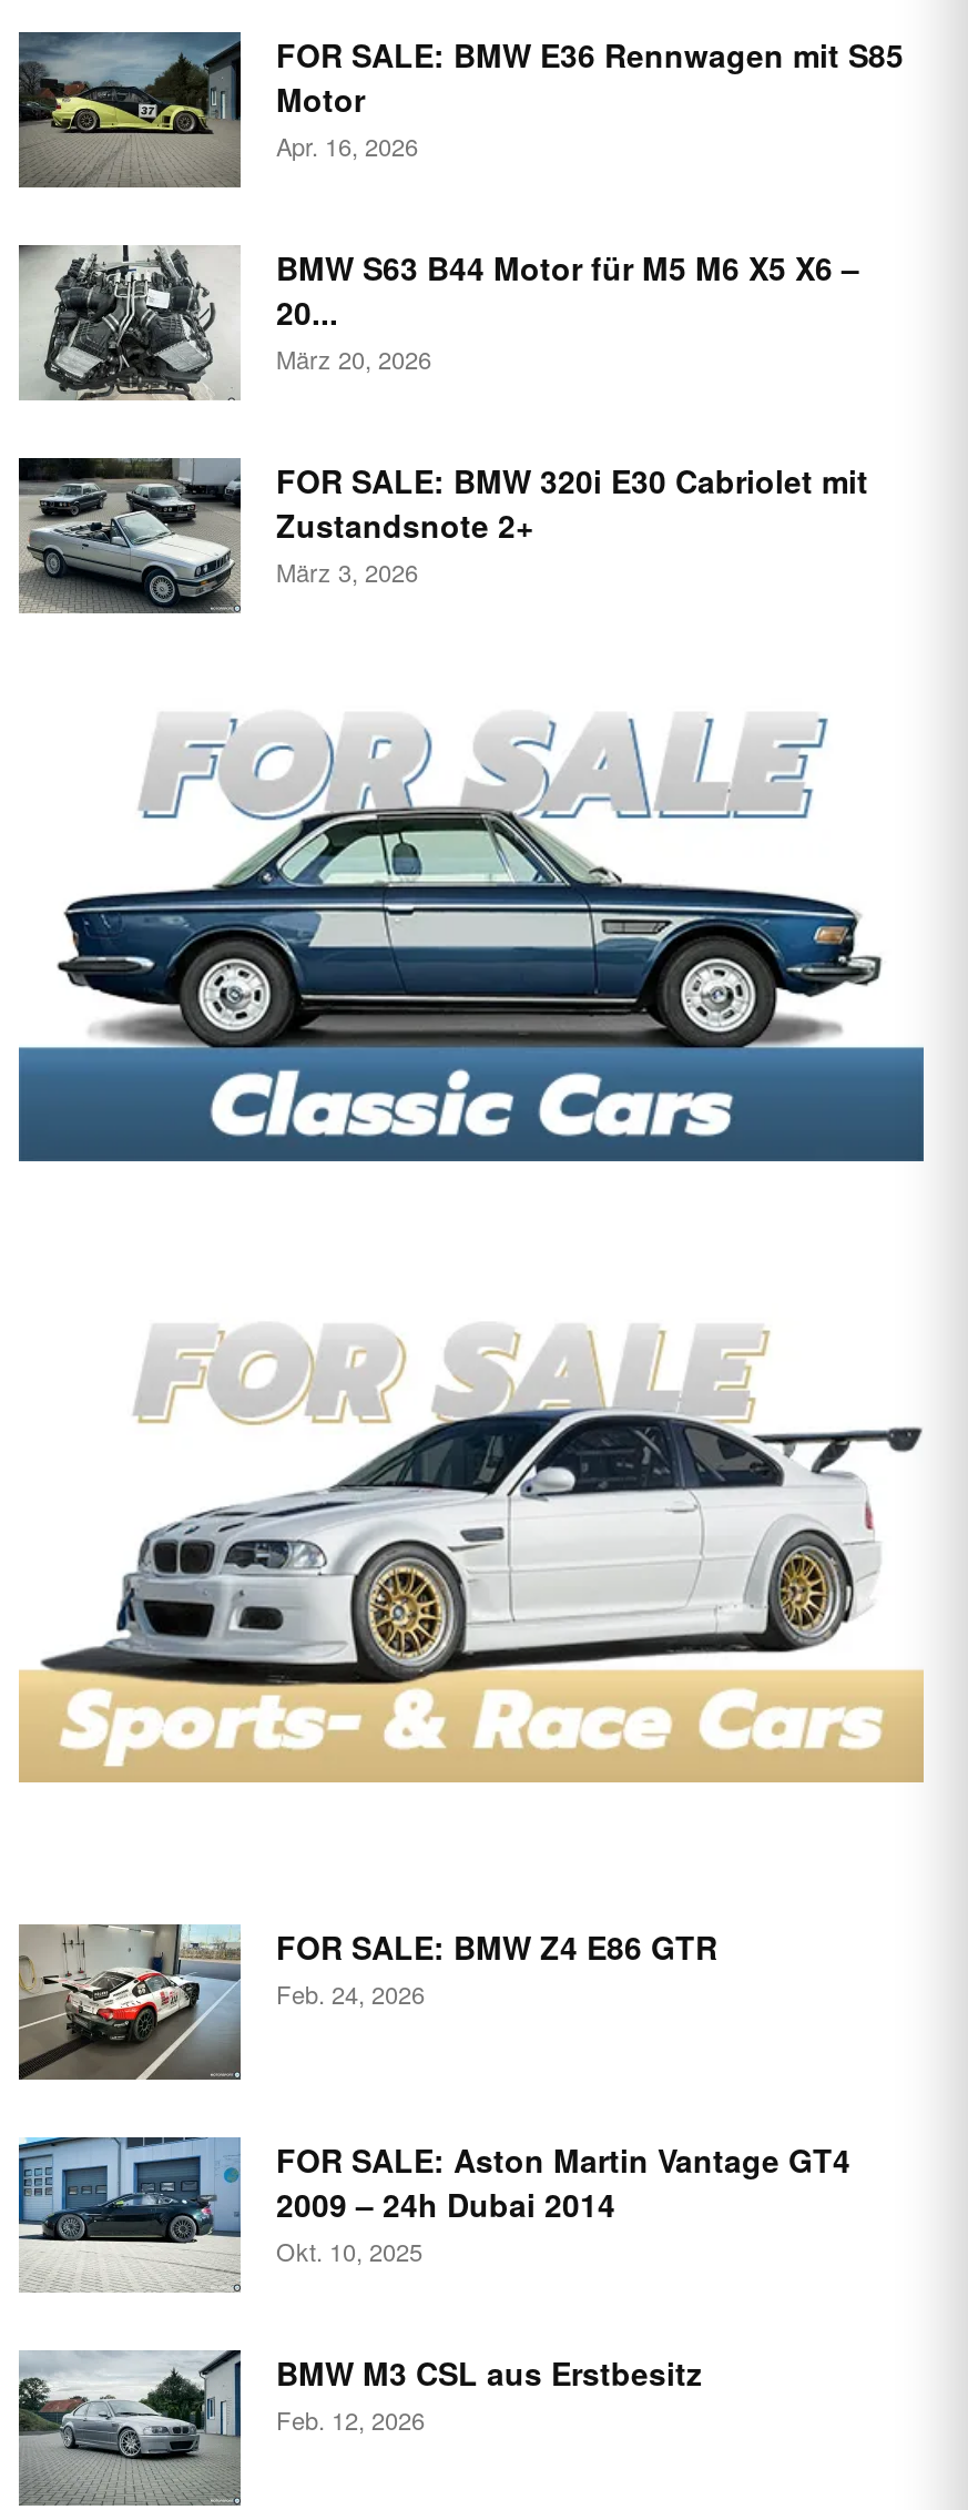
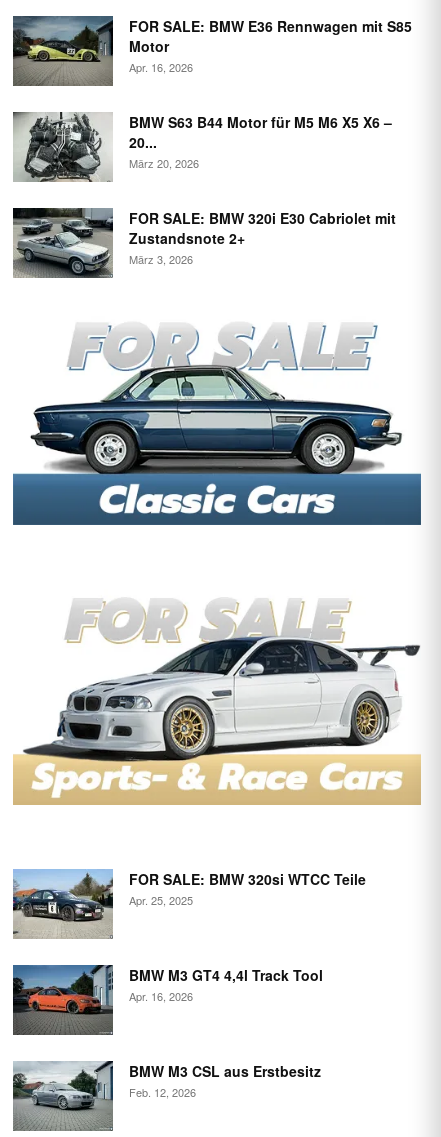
- [image]
- FOR SALE: BMW Z4 E86 GTR
- Feb. 24, 2026
+ [image]
+ FOR SALE: BMW 320si WTCC Teile
+ Apr. 25, 2025

- [image]
- FOR SALE: Aston Martin Vantage GT4
- 2009 – 24h Dubai 2014
- Okt. 10, 2025
+ [image]
+ BMW M3 GT4 4,4l Track Tool
+ Apr. 16, 2026
